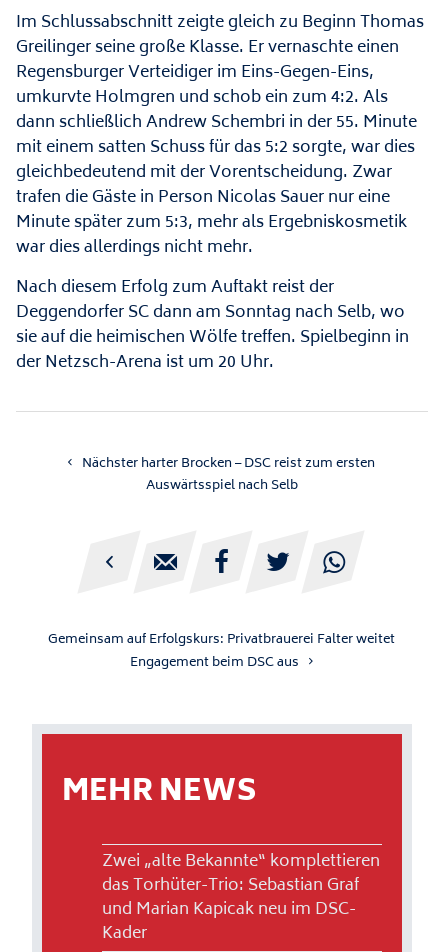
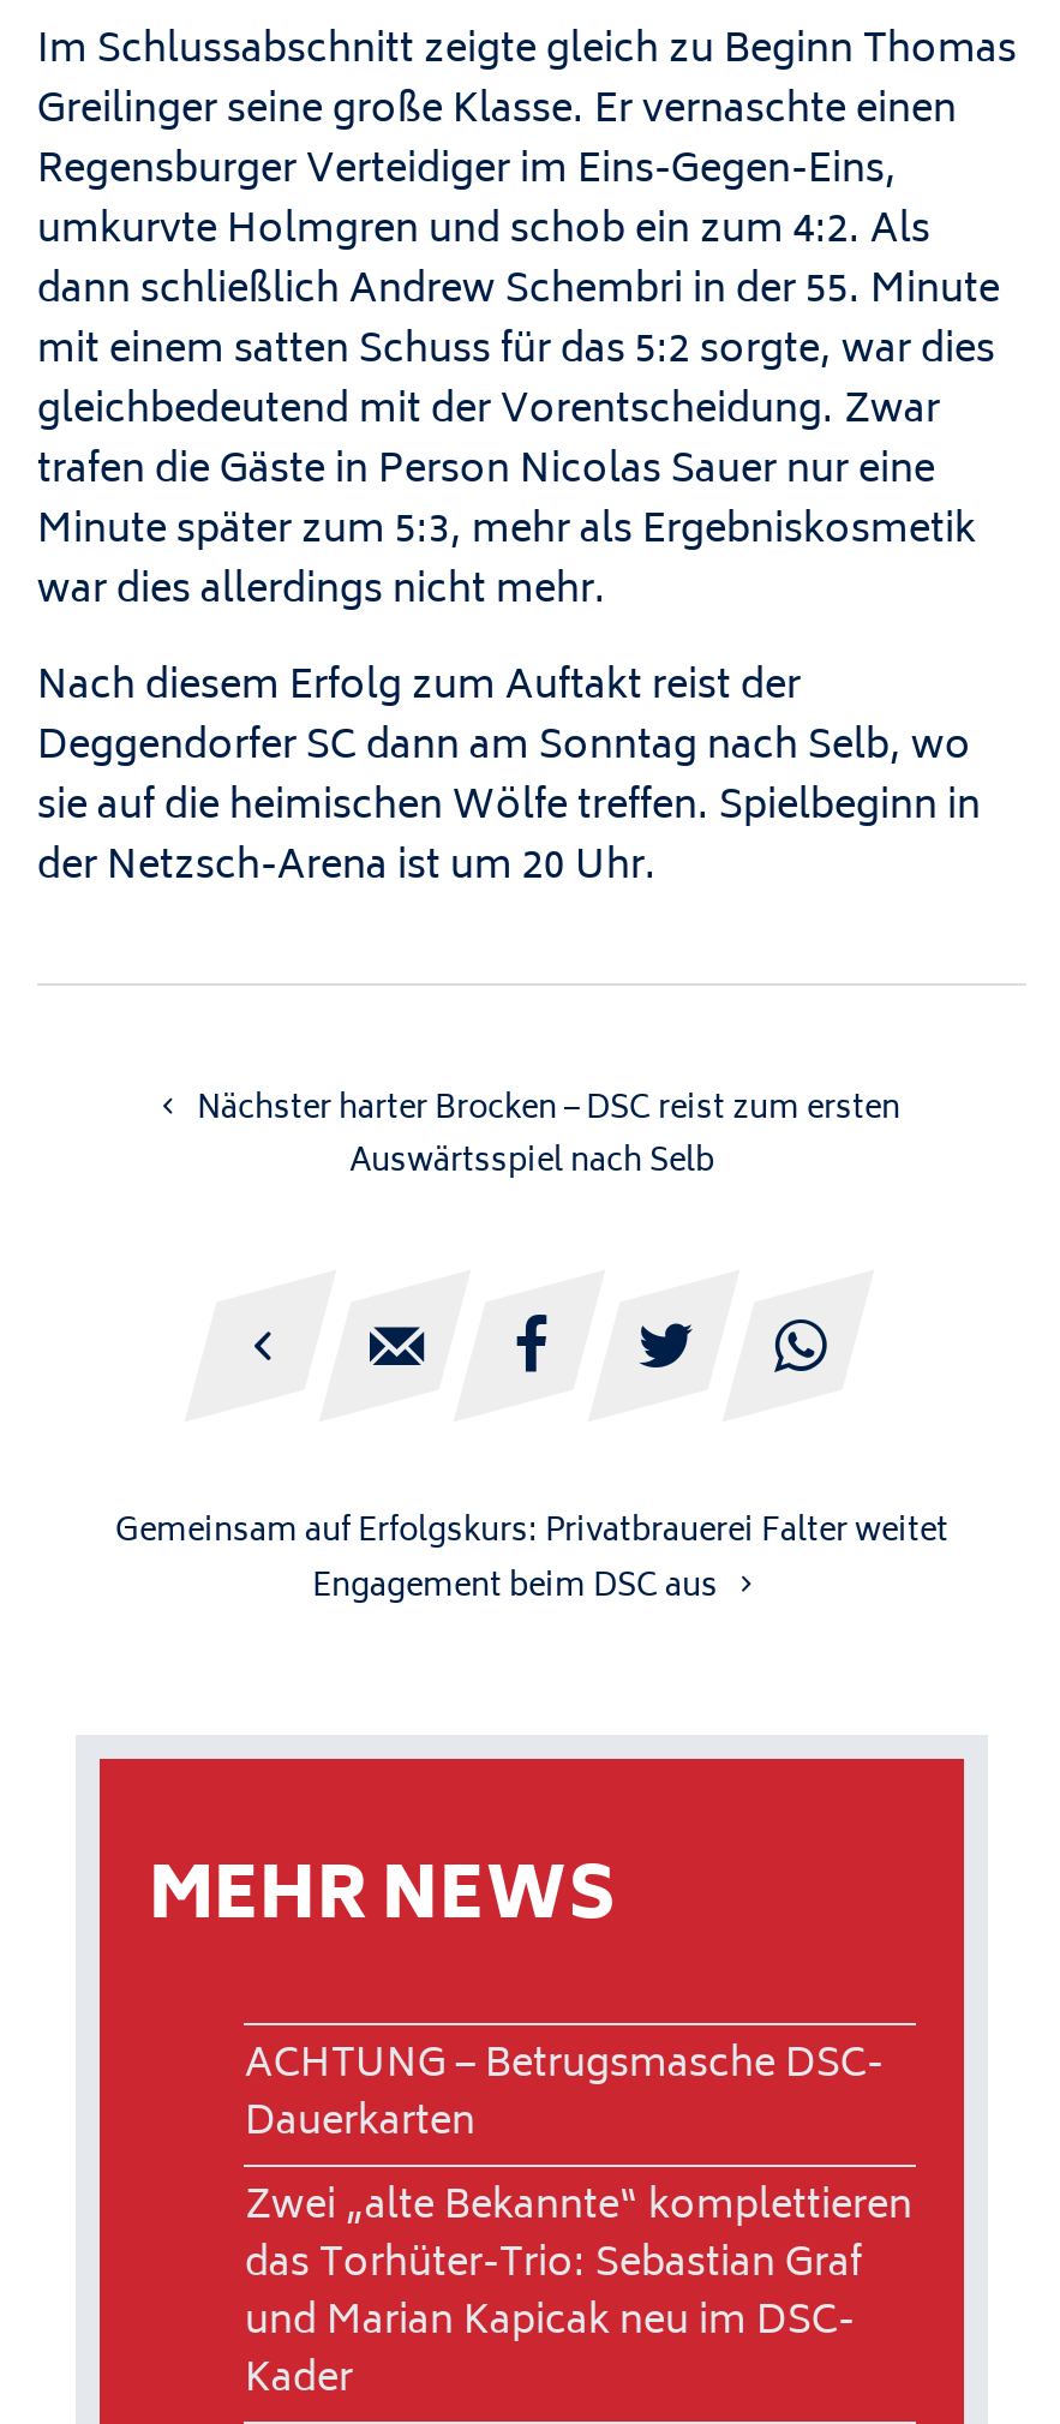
+ ACHTUNG – Betrugsmasche DSC-
+ Dauerkarten
